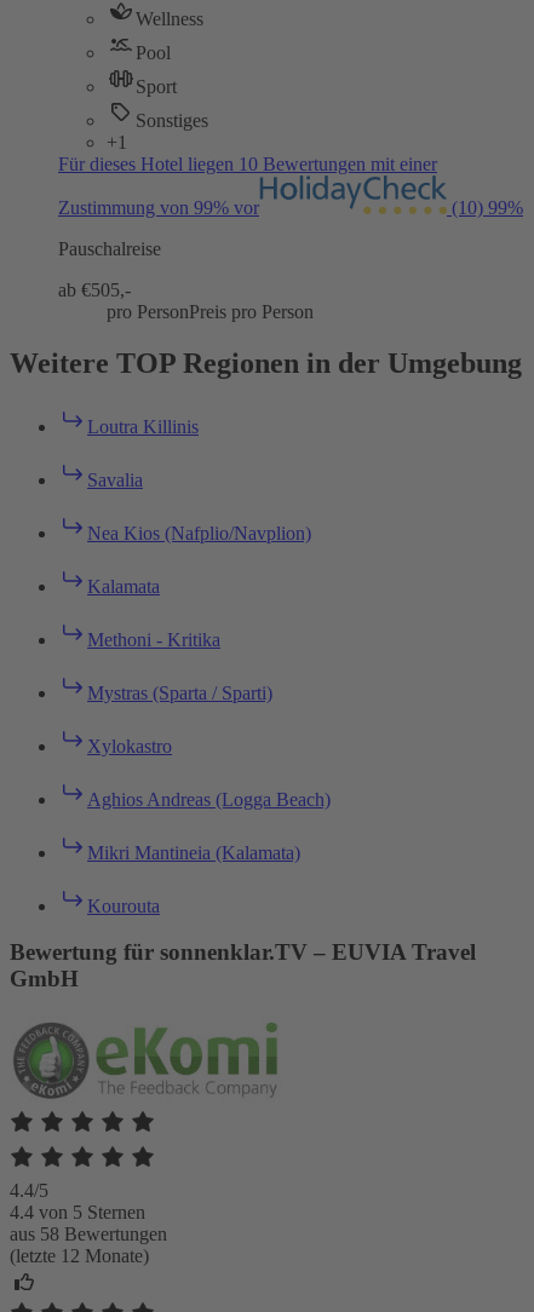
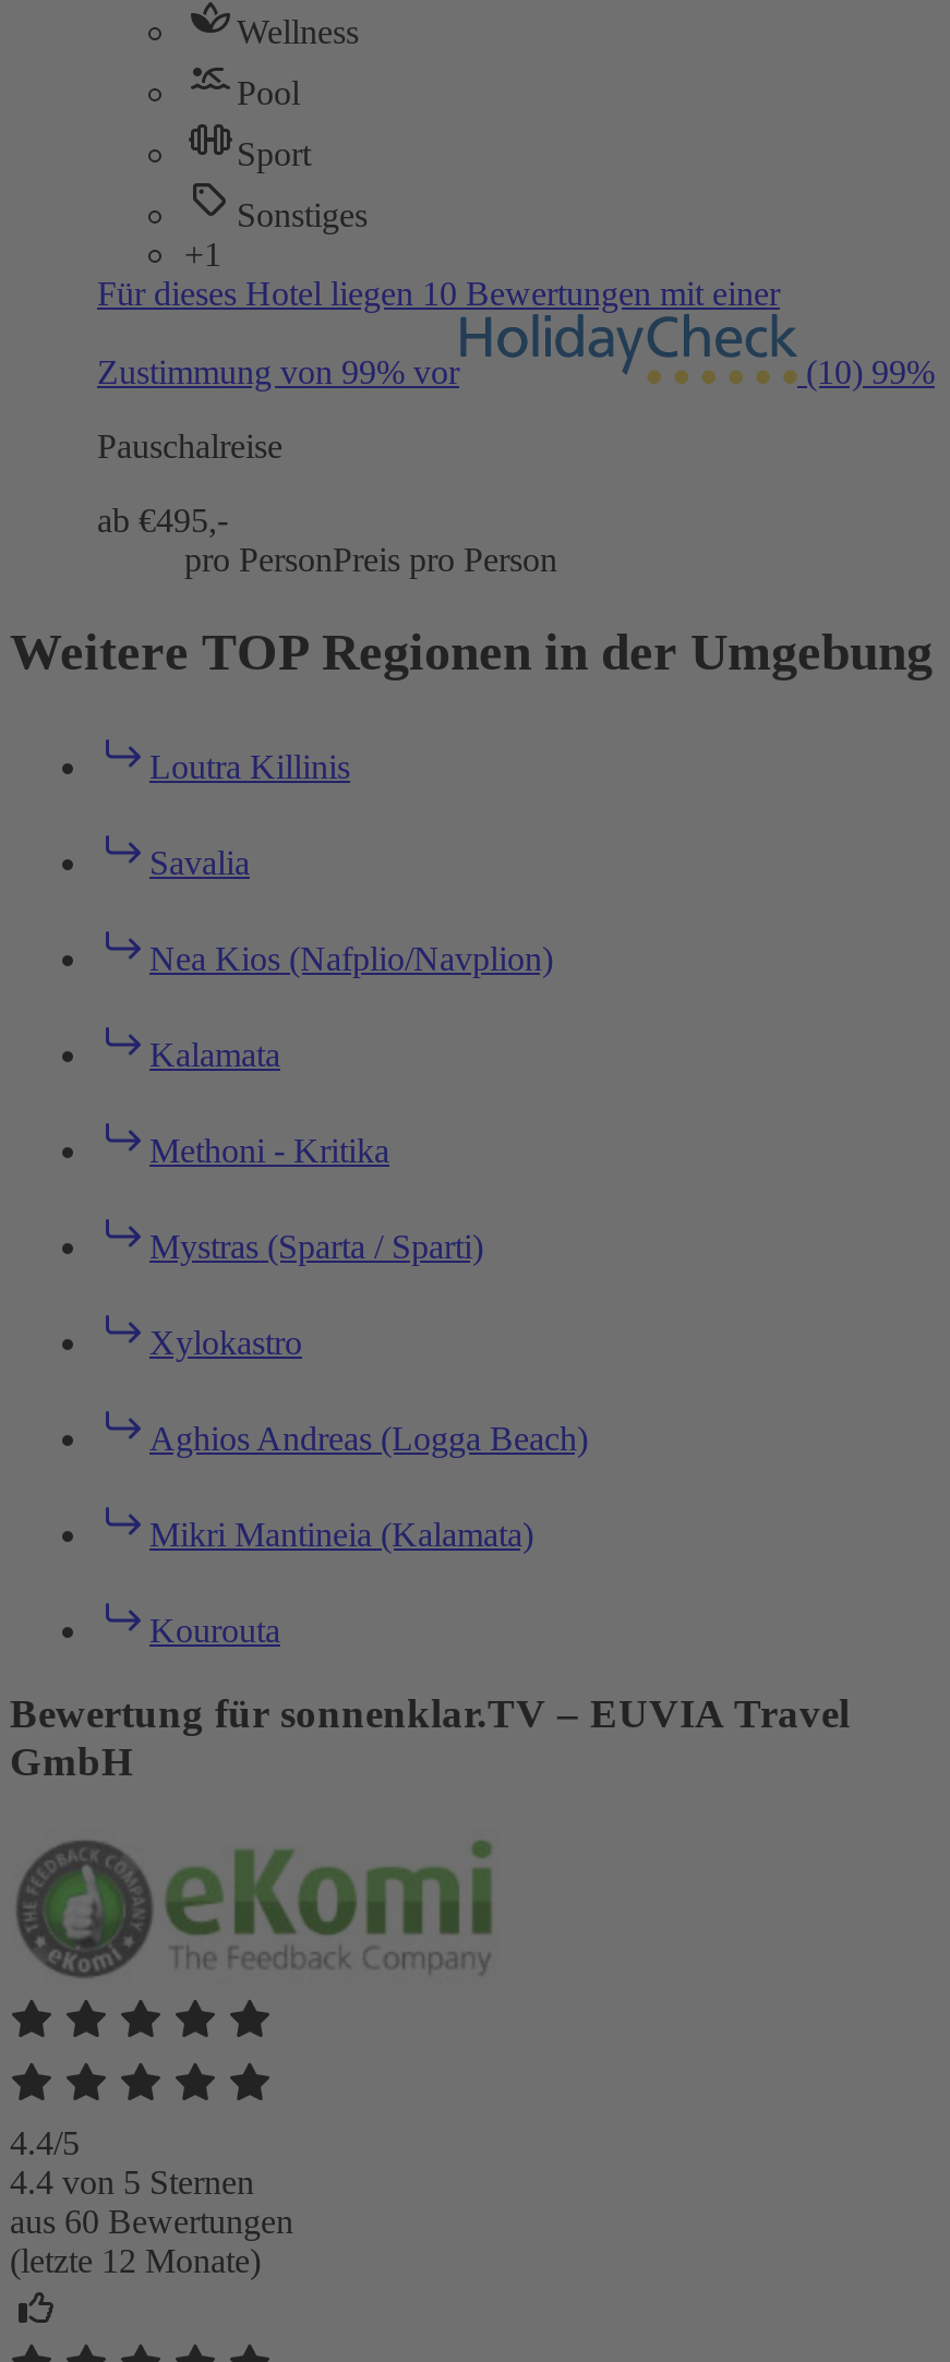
- ab €505,-
+ ab €495,-

- aus 58 Bewertungen
+ aus 60 Bewertungen
